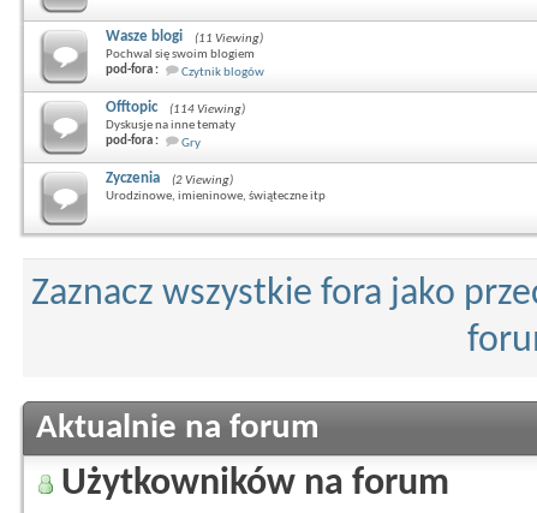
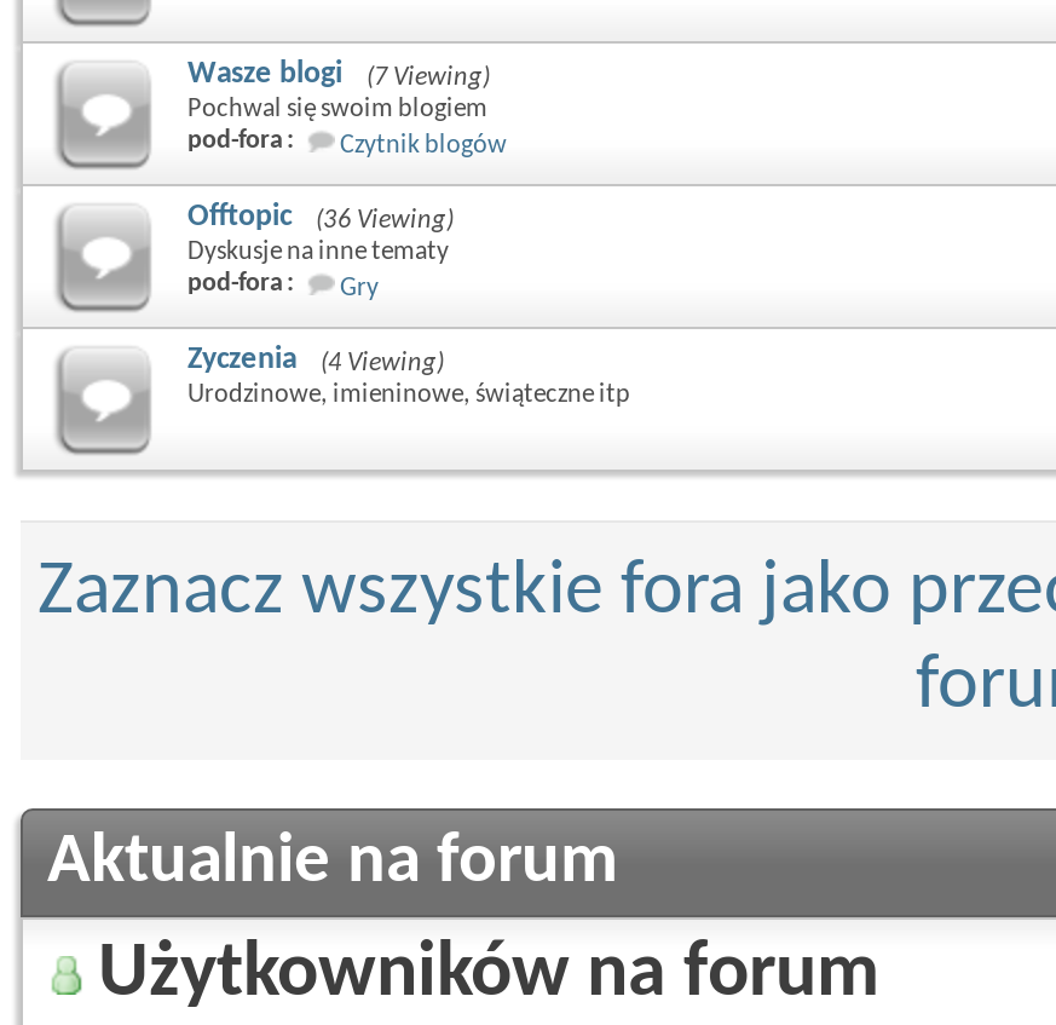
- Wasze blogi (11 Viewing)
+ Wasze blogi (7 Viewing)

- Offtopic (114 Viewing)
+ Offtopic (36 Viewing)

- Zyczenia (2 Viewing)
+ Zyczenia (4 Viewing)
